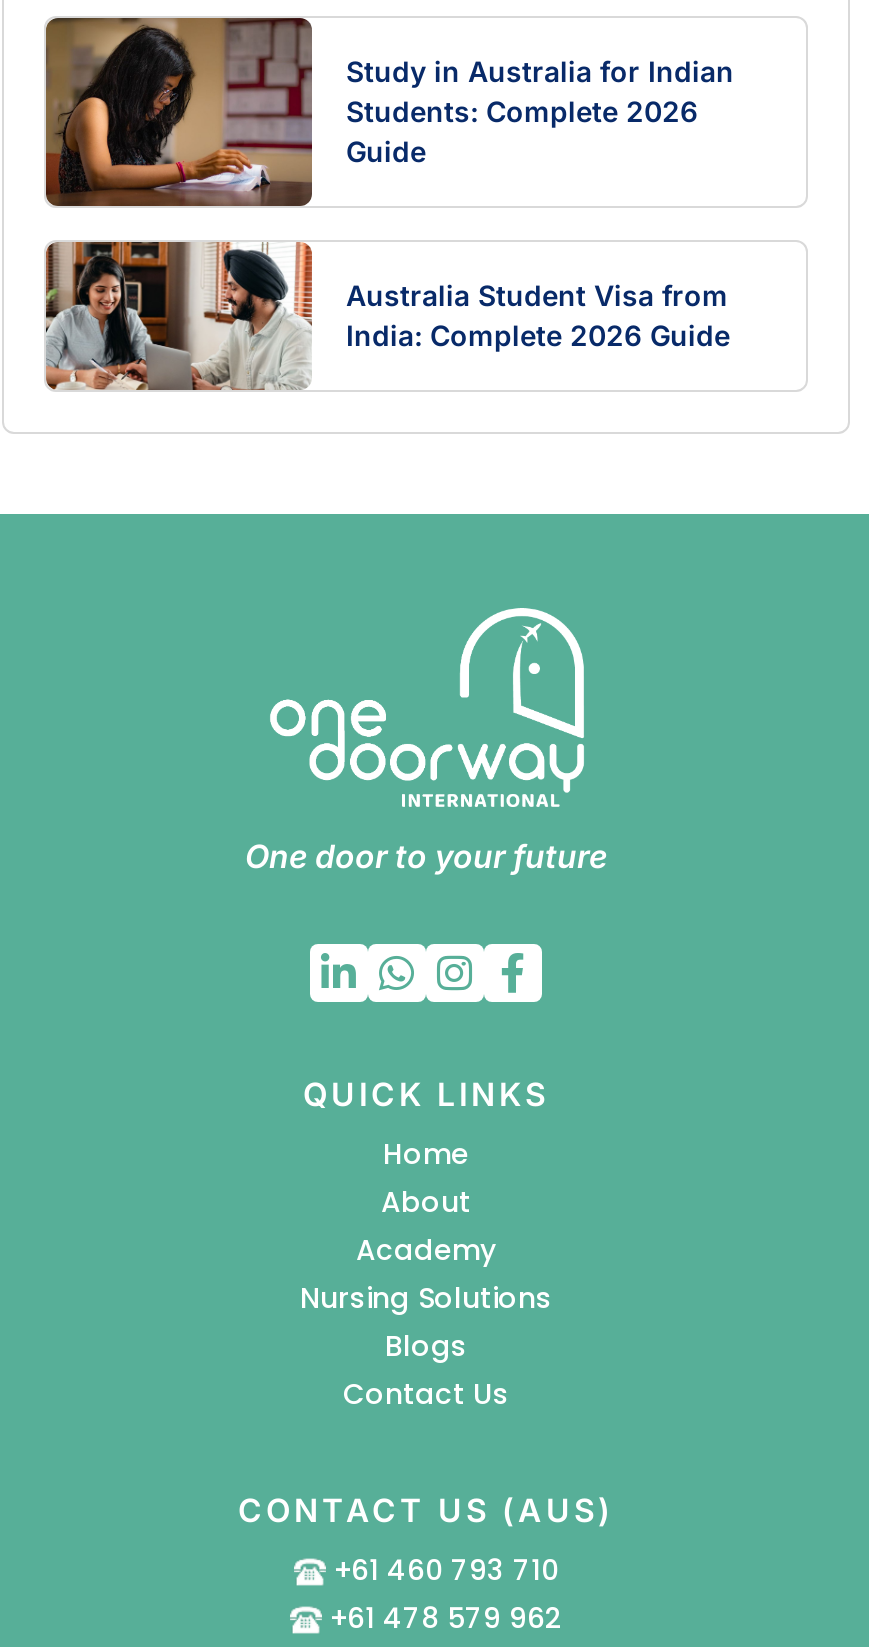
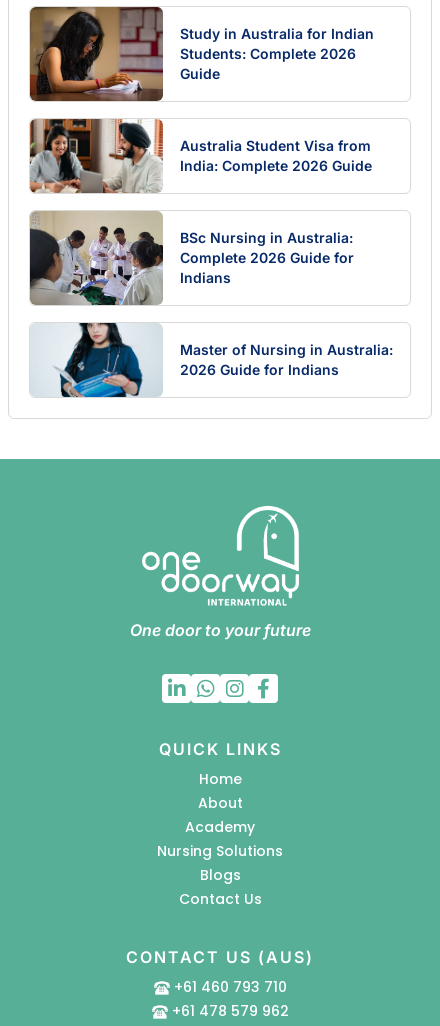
+ [image]
+ BSc Nursing in Australia:
+ Complete 2026 Guide for
+ Indians

+ [image]
+ Master of Nursing in Australia:
+ 2026 Guide for Indians
